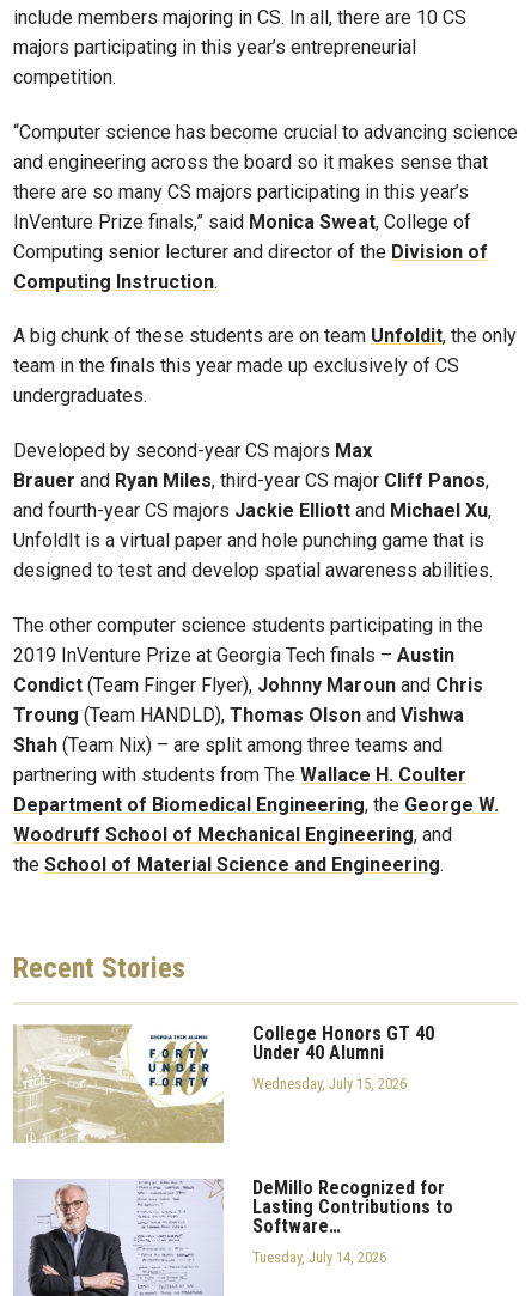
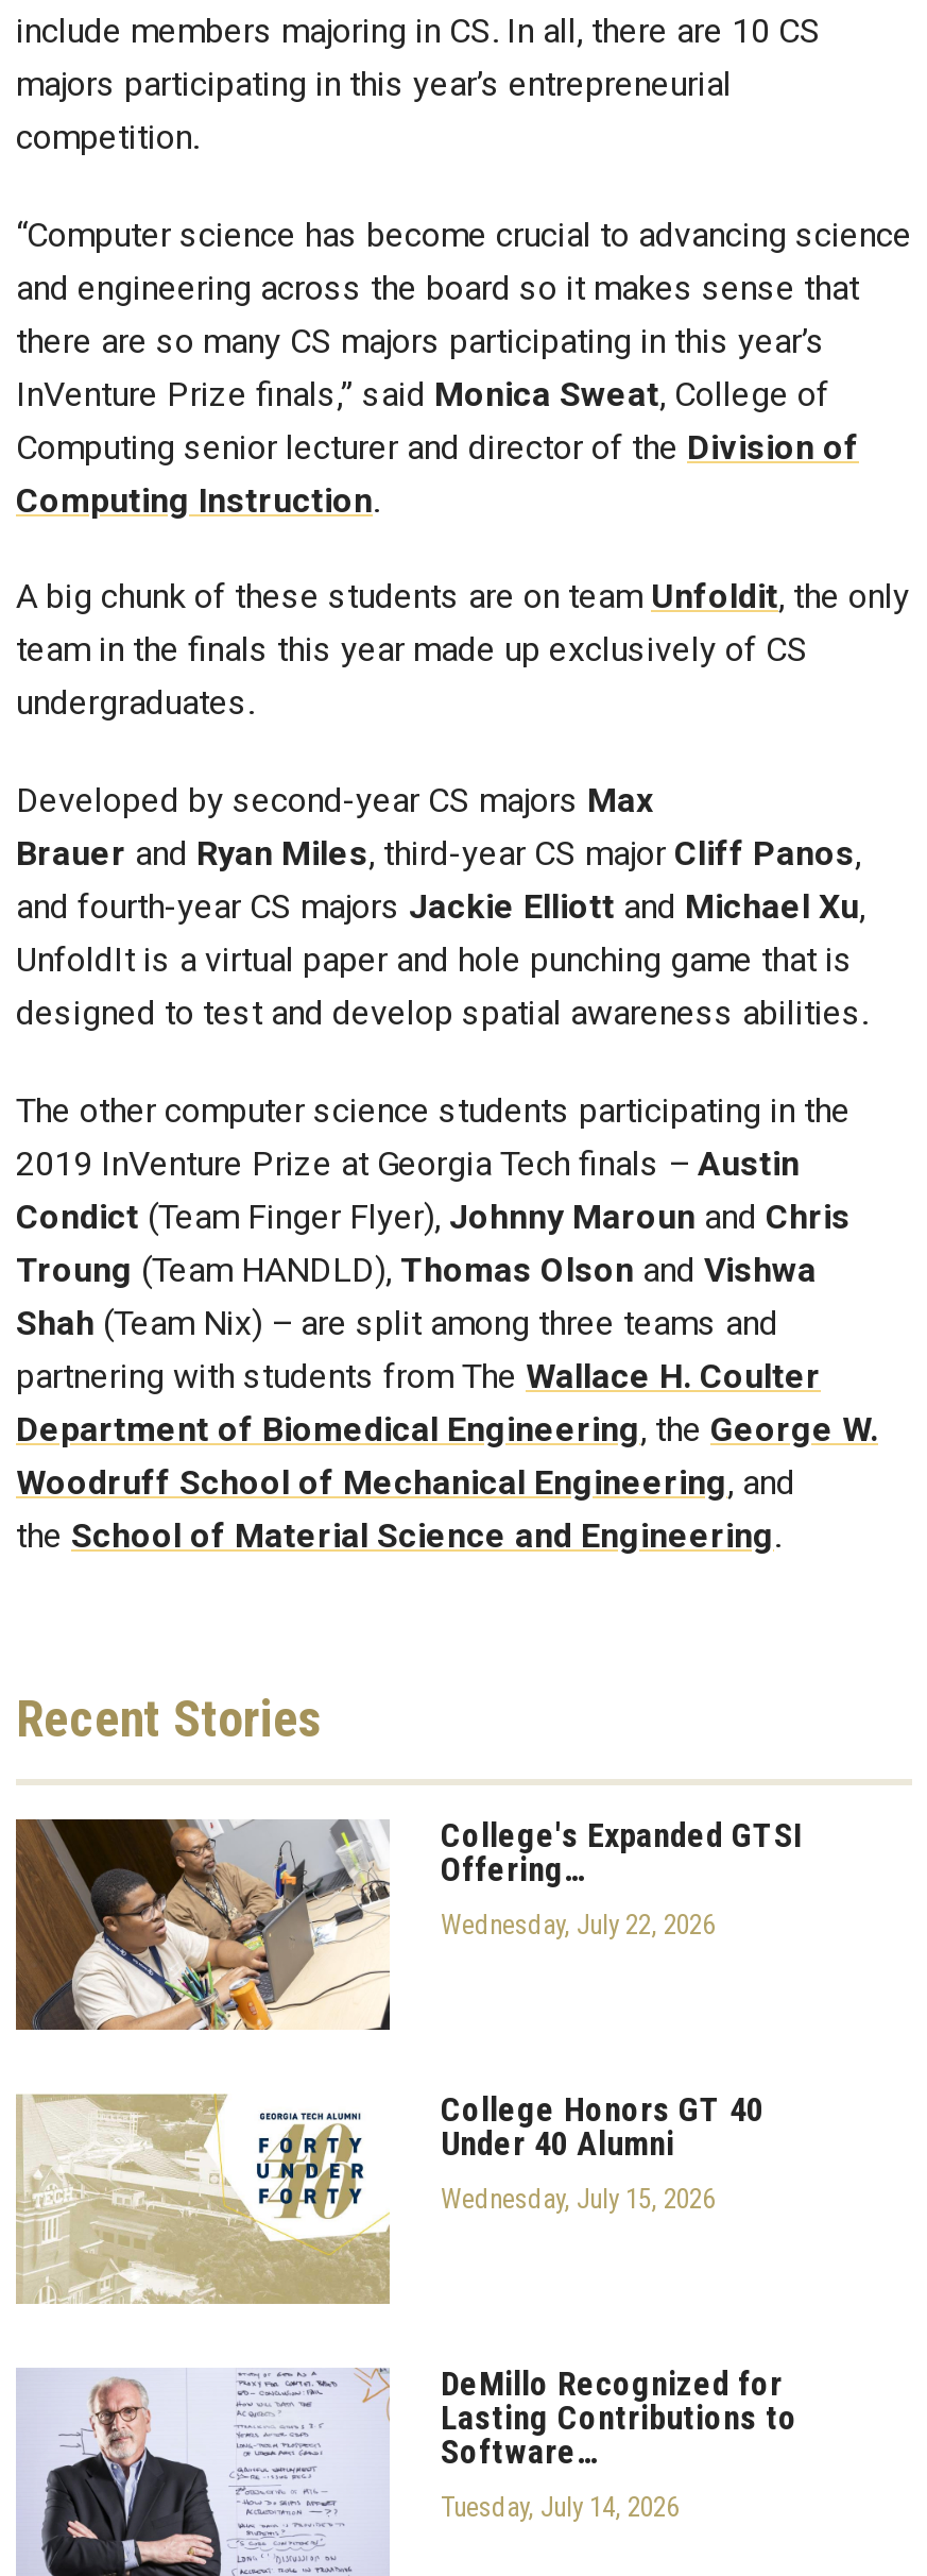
+ [image]
+ College's Expanded GTSI
+ Offering…
+ Wednesday, July 22, 2026
